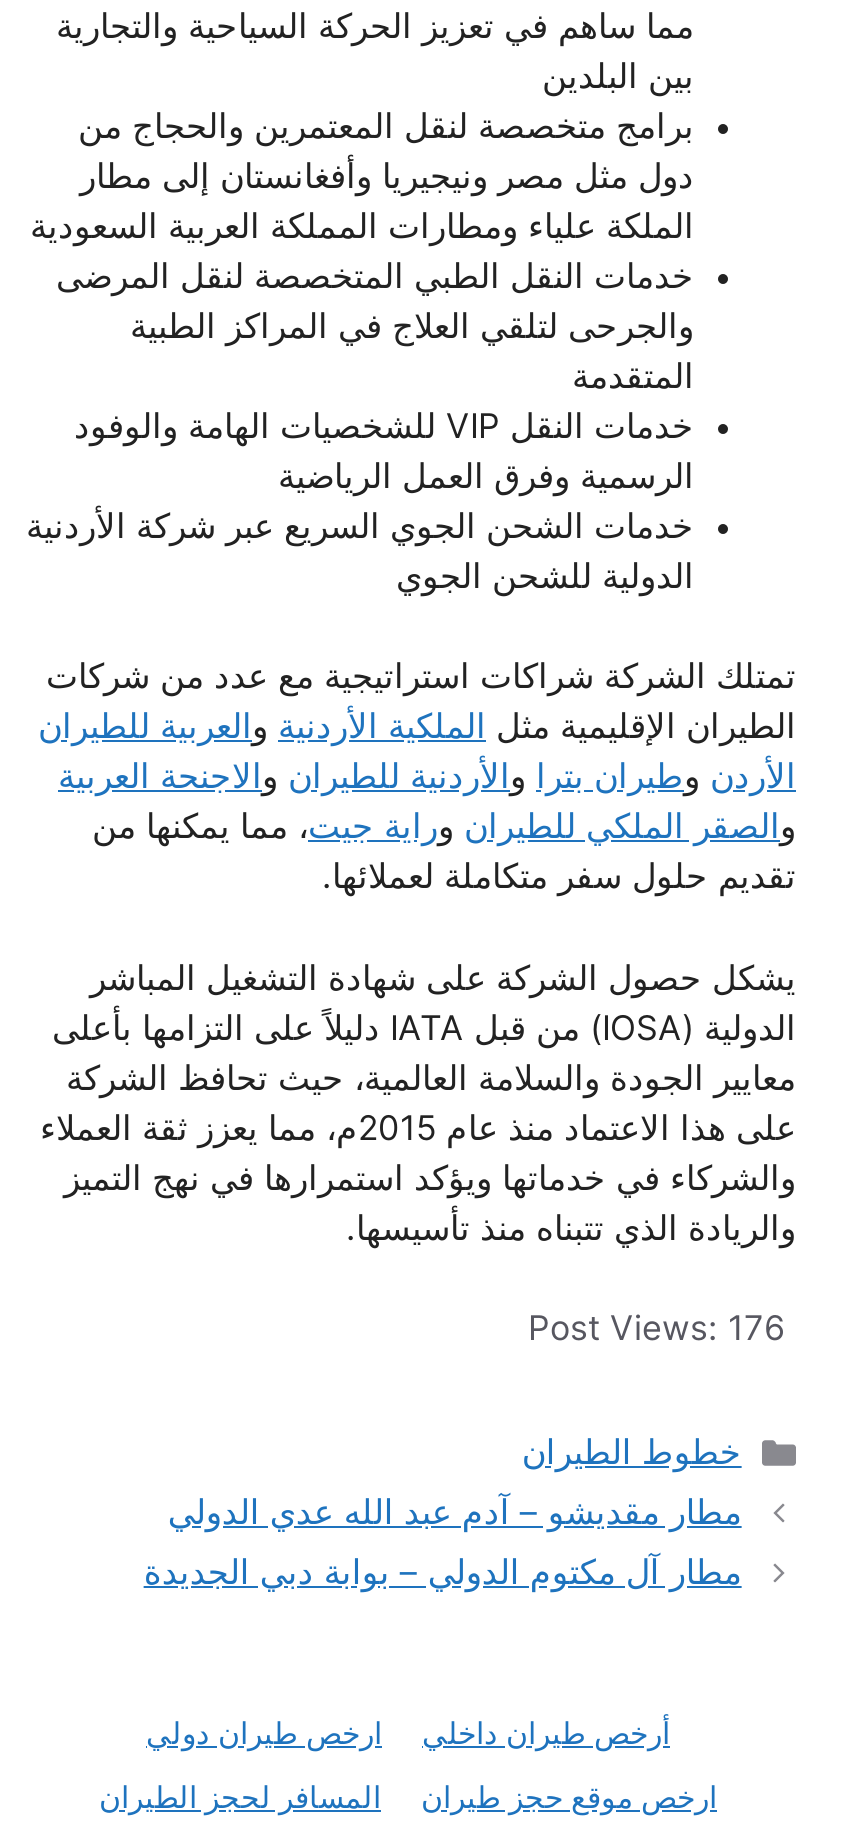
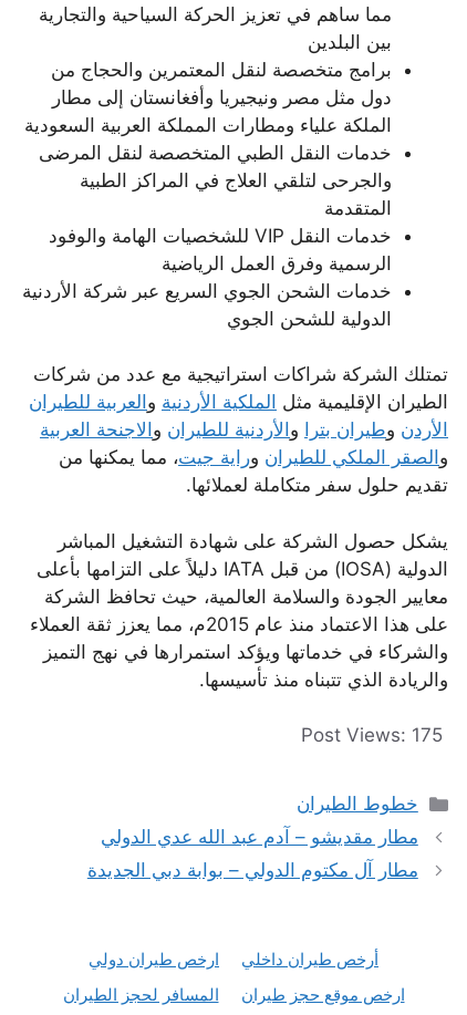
- Post Views: 176
+ Post Views: 175
